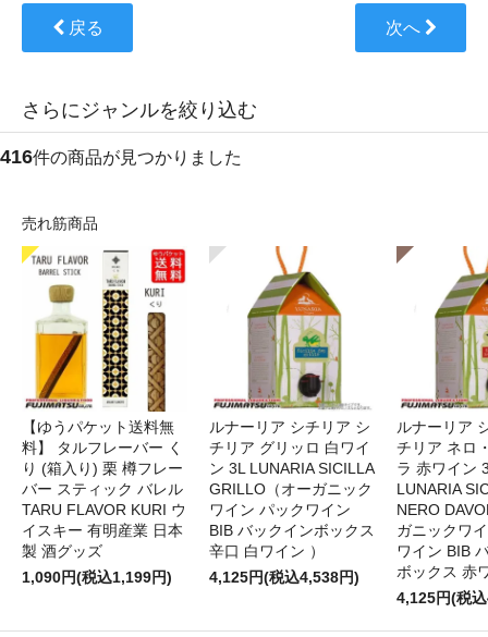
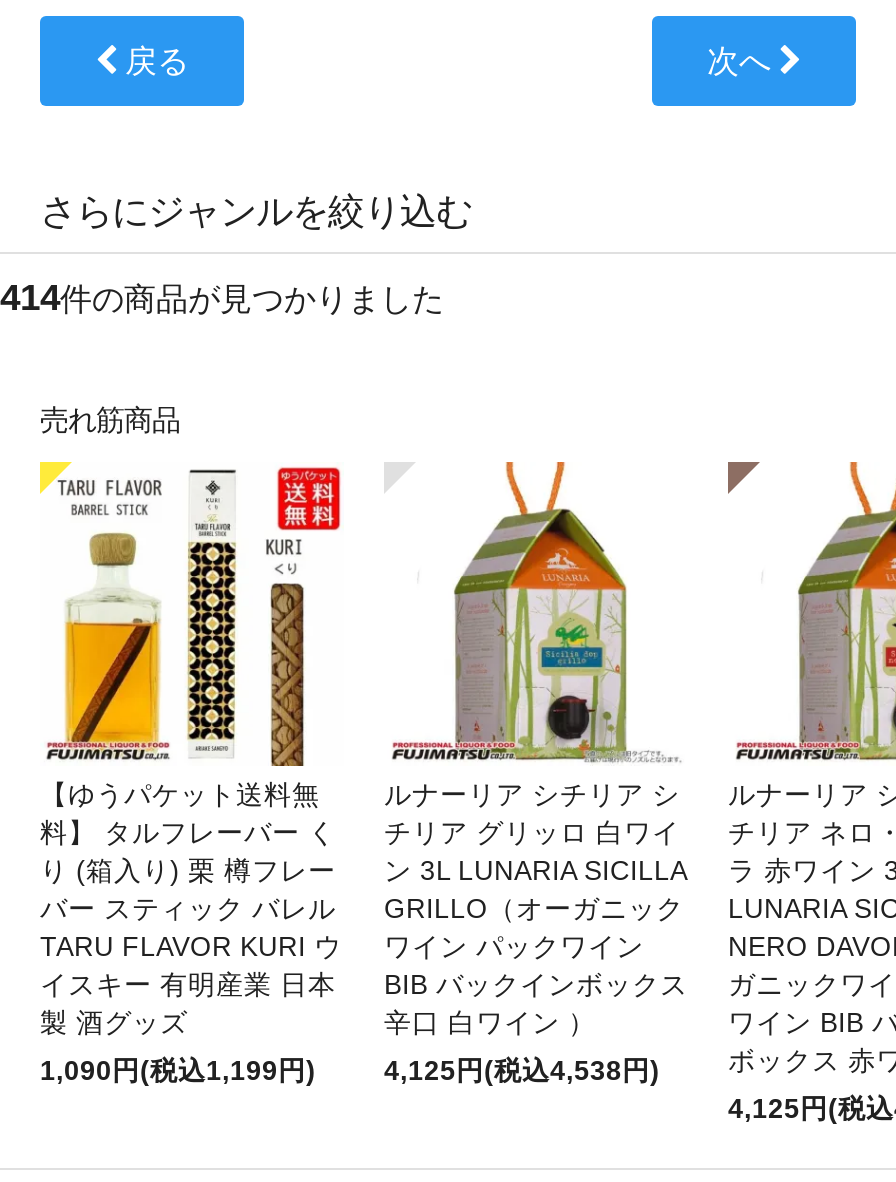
- 416件の商品が見つかりました
+ 414件の商品が見つかりました
